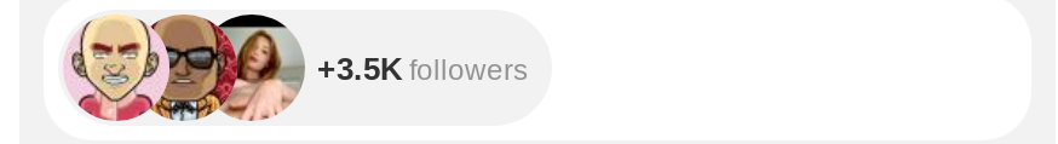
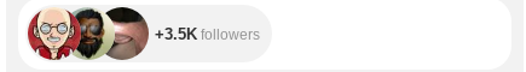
- [image]
+ [image]
